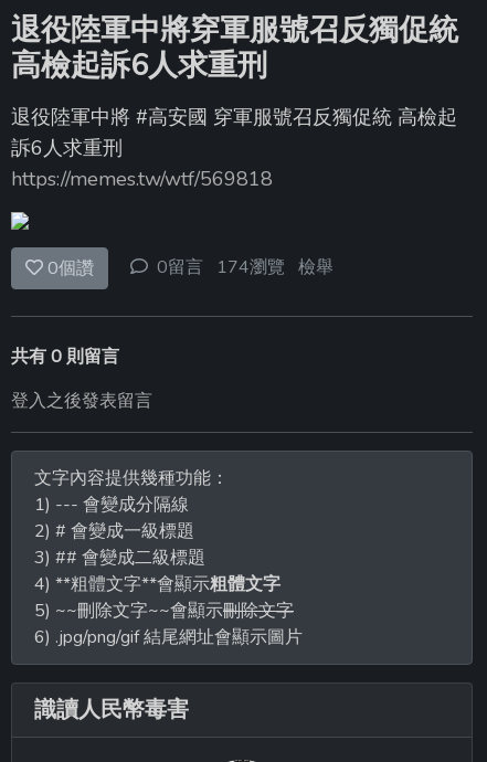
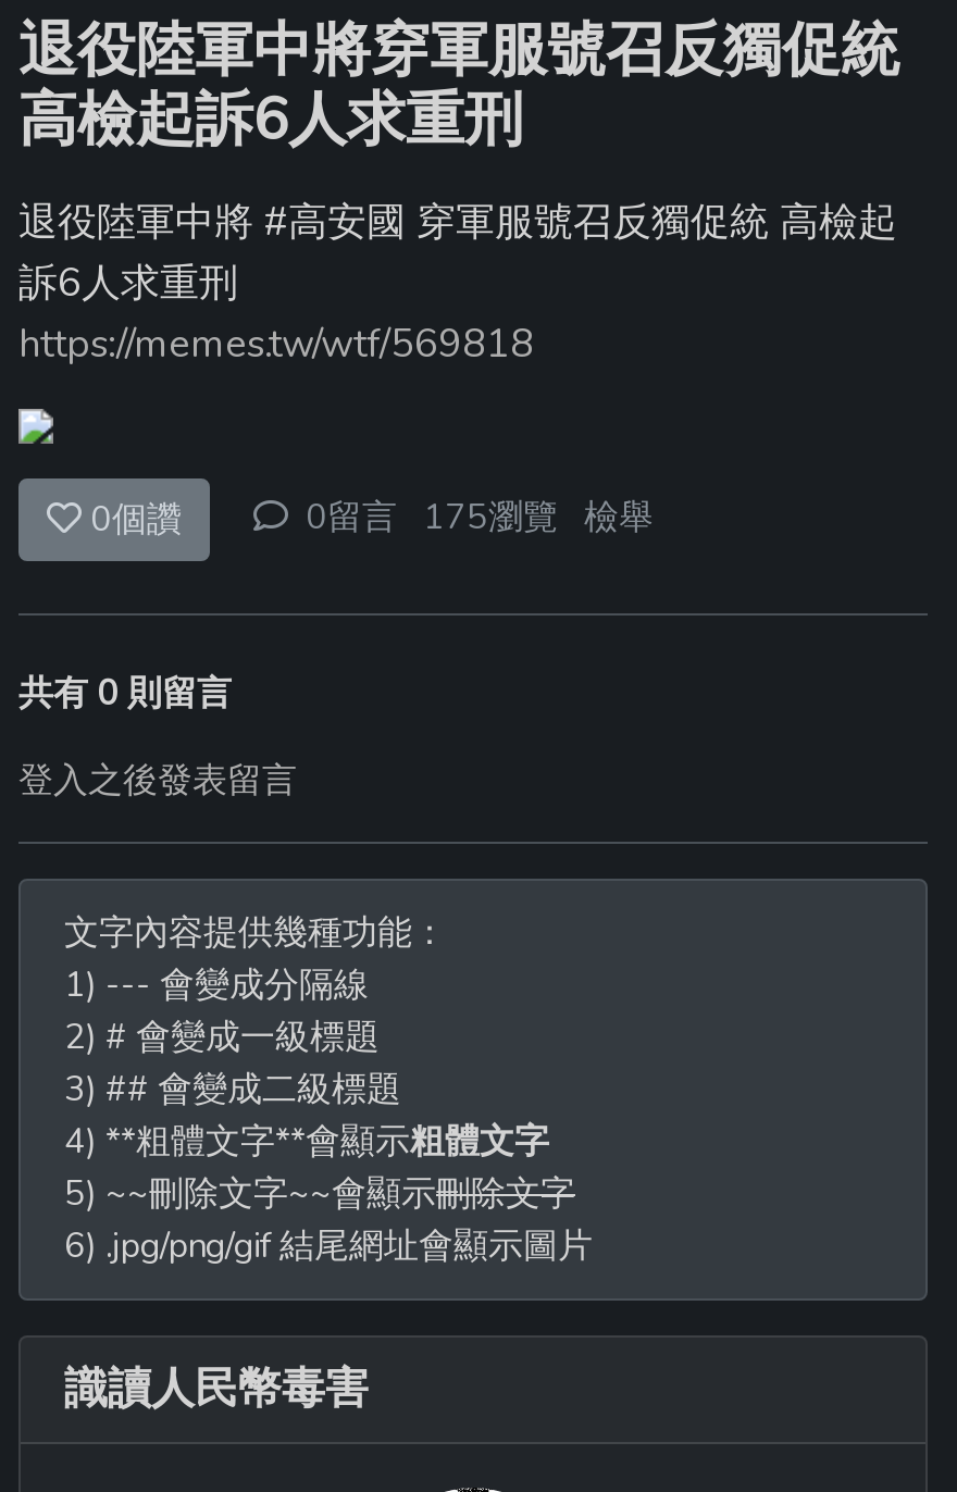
- 0留言 174瀏覽 檢舉
+ 0留言 175瀏覽 檢舉
